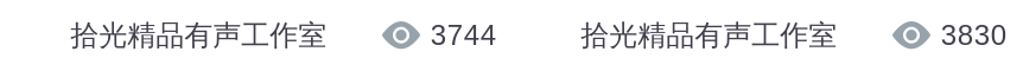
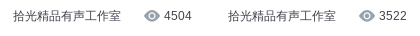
- 3744
+ 4504

- 3830
+ 3522
